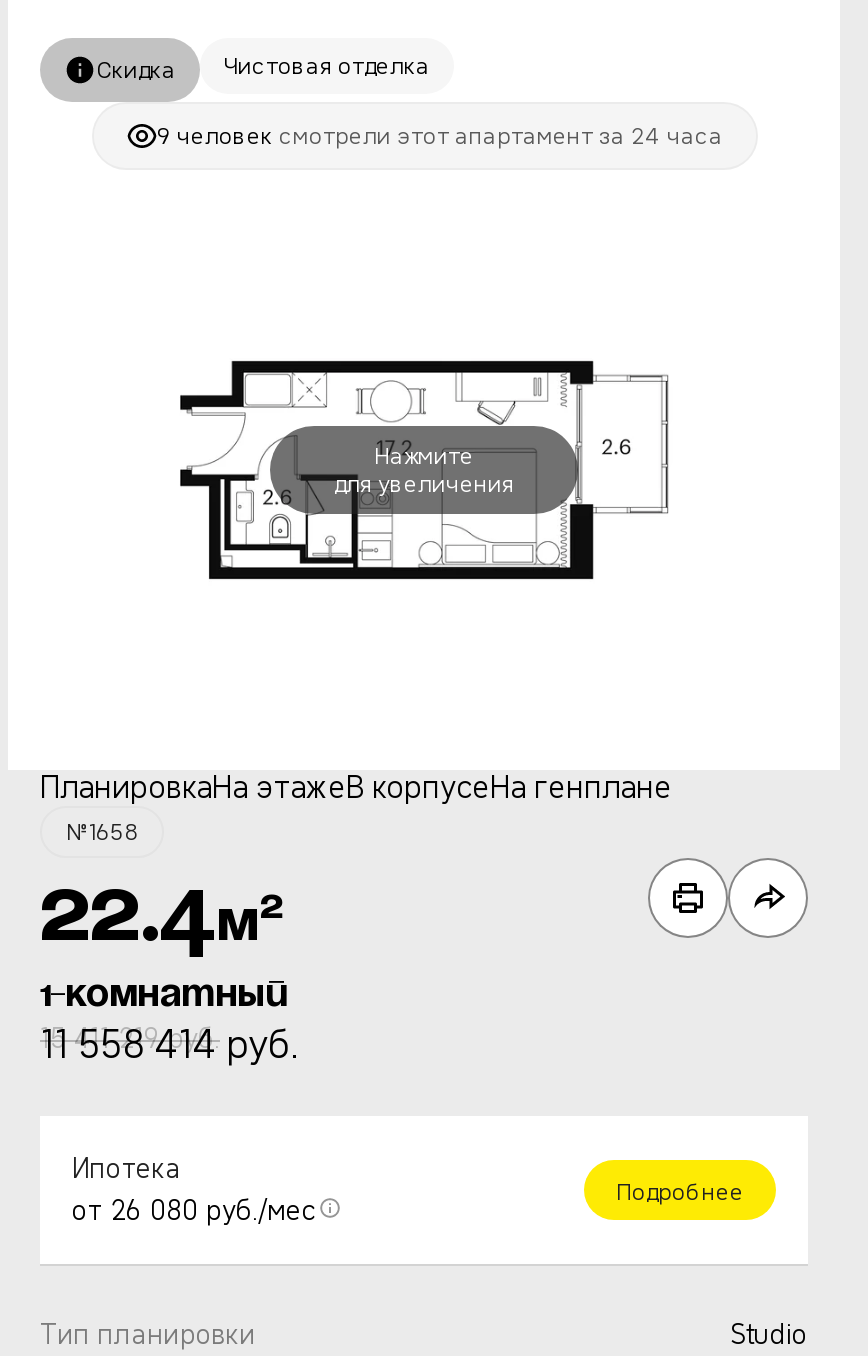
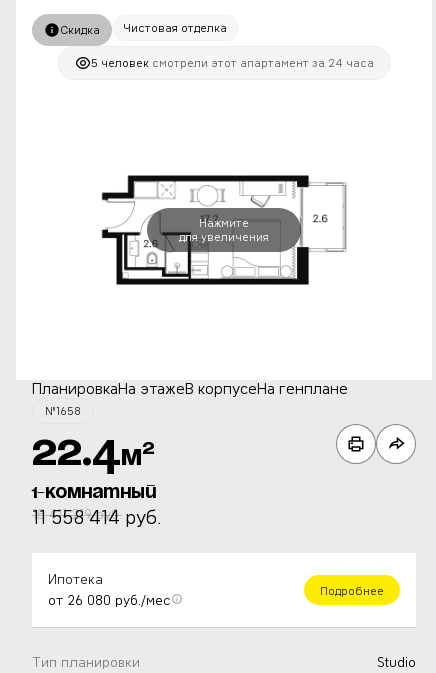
- 9 человек смотрели этот апартамент за 24 часа
+ 5 человек смотрели этот апартамент за 24 часа
